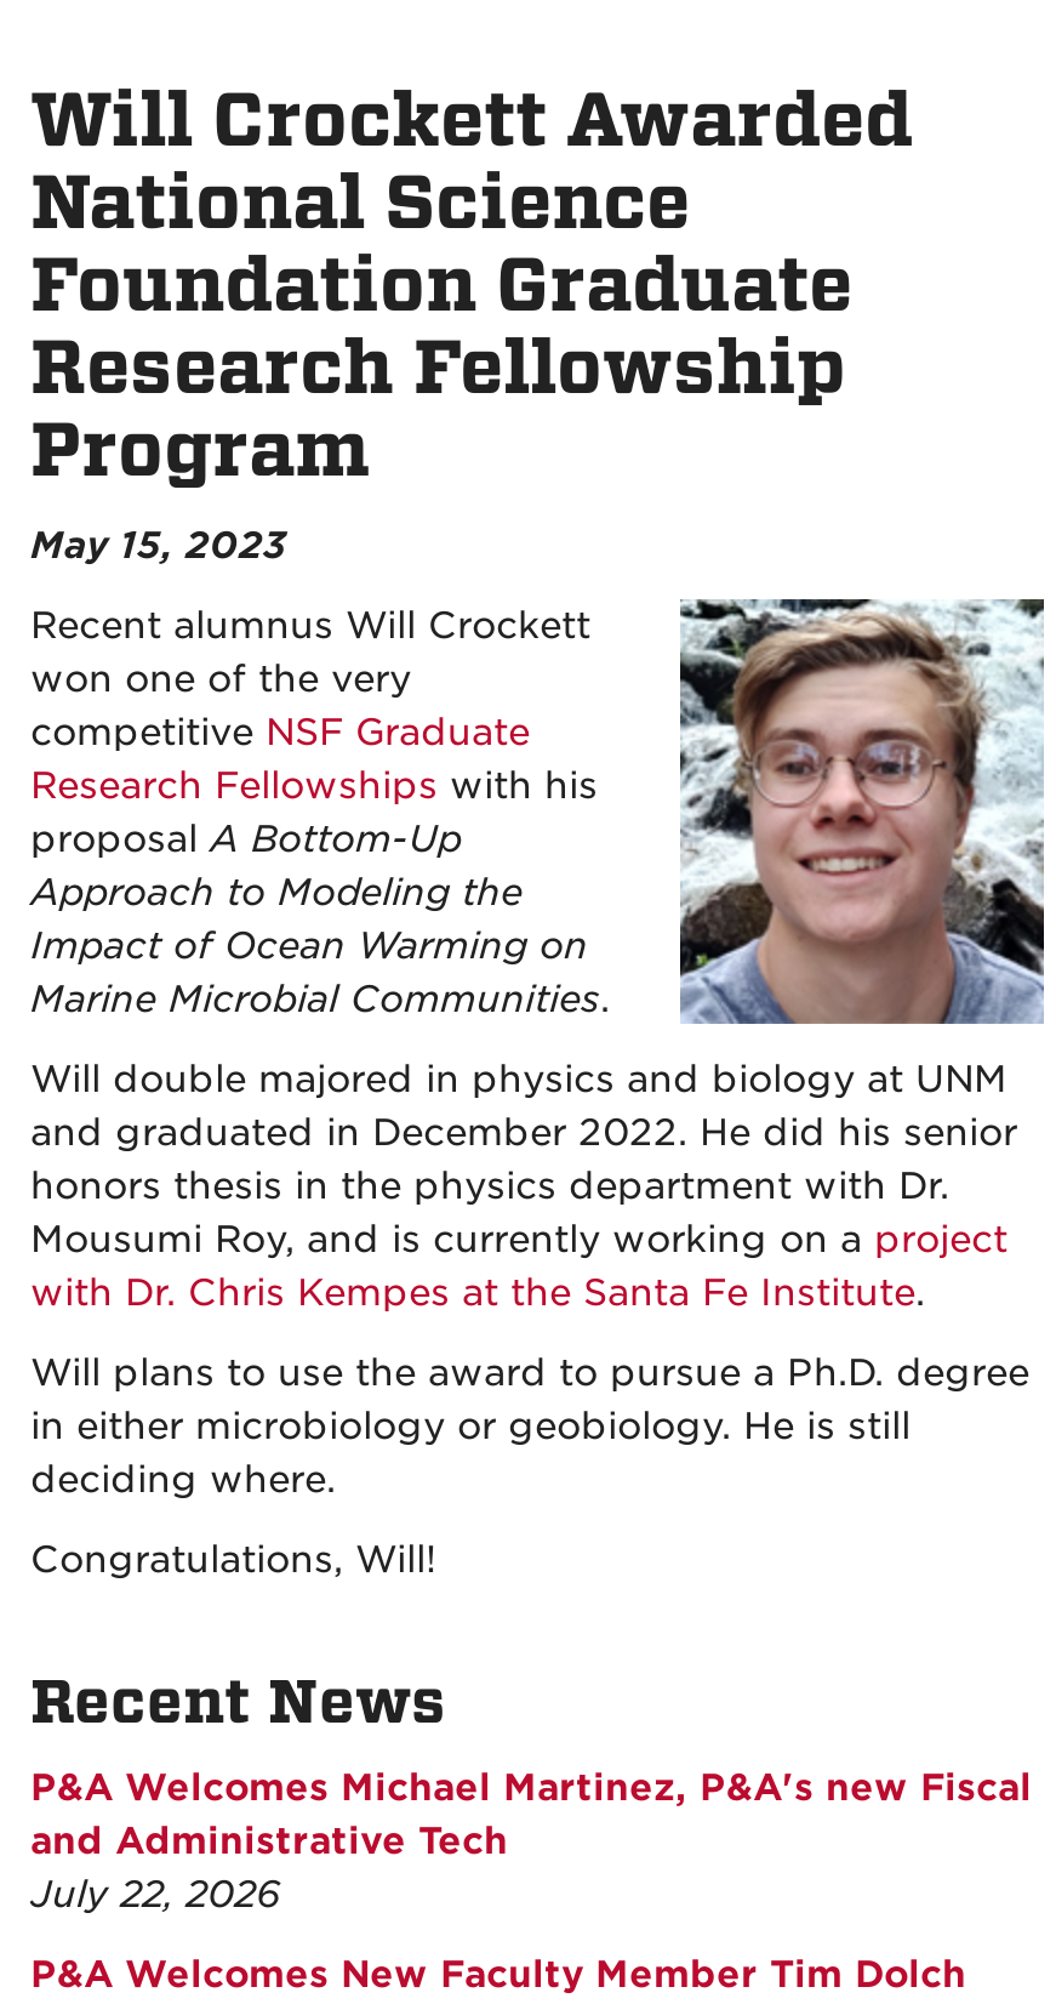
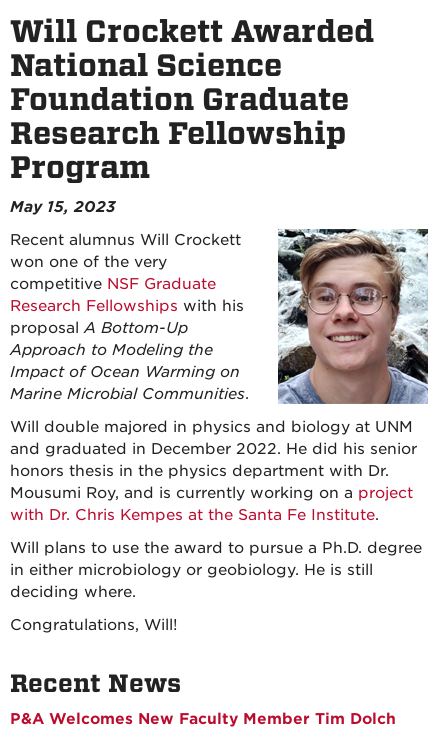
- P&A Welcomes Michael Martinez, P&A's new Fiscal
- and Administrative Tech
- July 22, 2026
